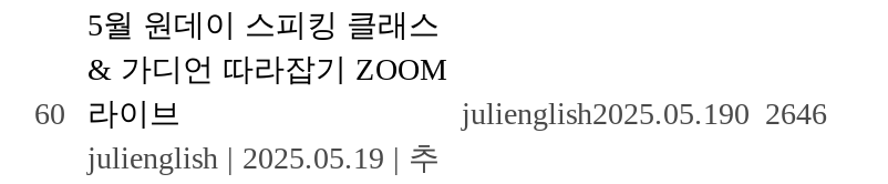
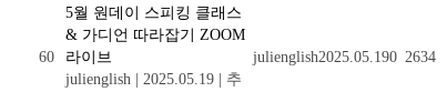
- julienglish2025.05.190 2646
+ julienglish2025.05.190 2634
